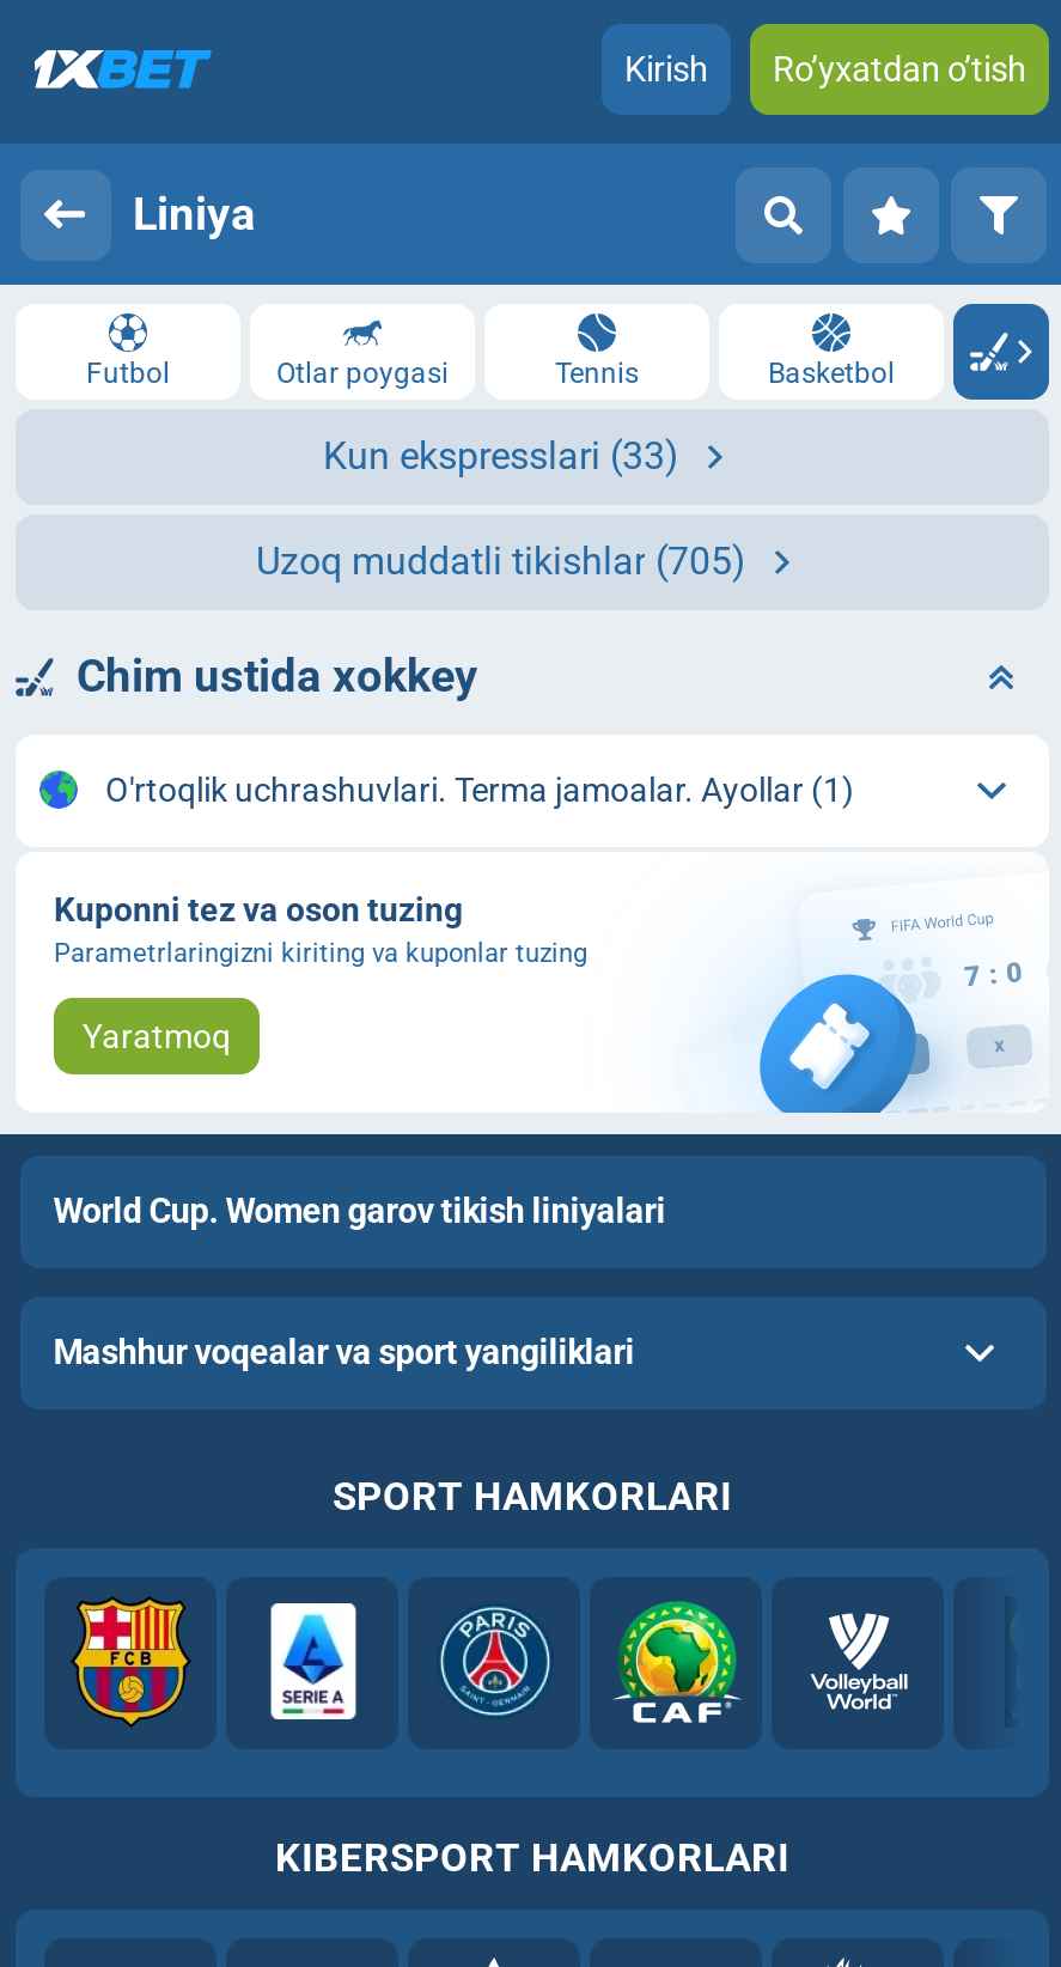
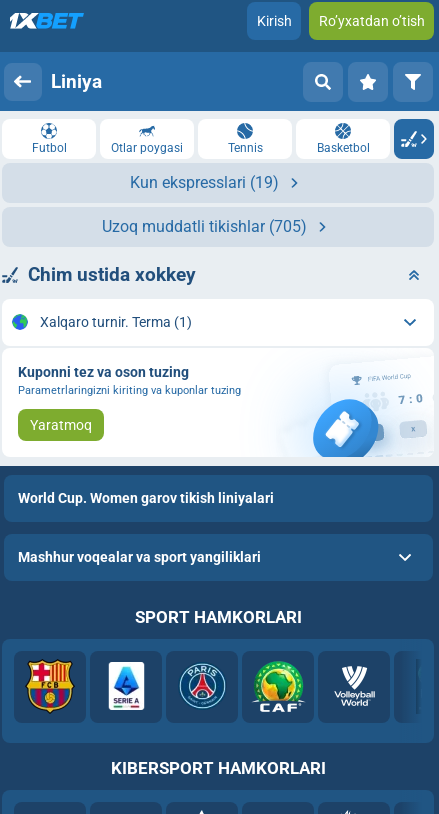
- Kun ekspresslari (33)
+ Kun ekspresslari (19)

- O'rtoqlik uchrashuvlari. Terma jamoalar. Ayollar (1)
+ Xalqaro turnir. Terma (1)
